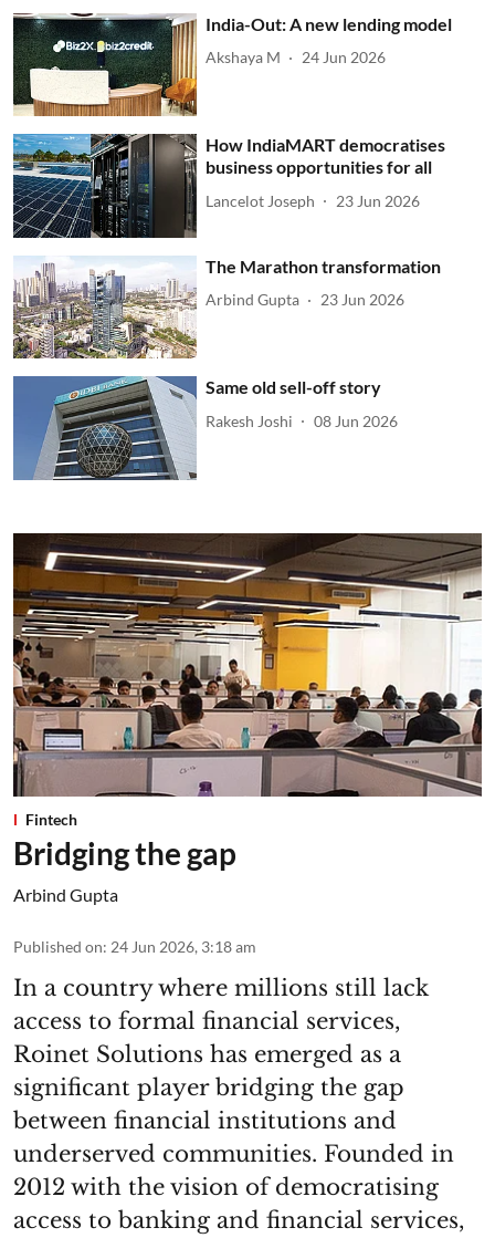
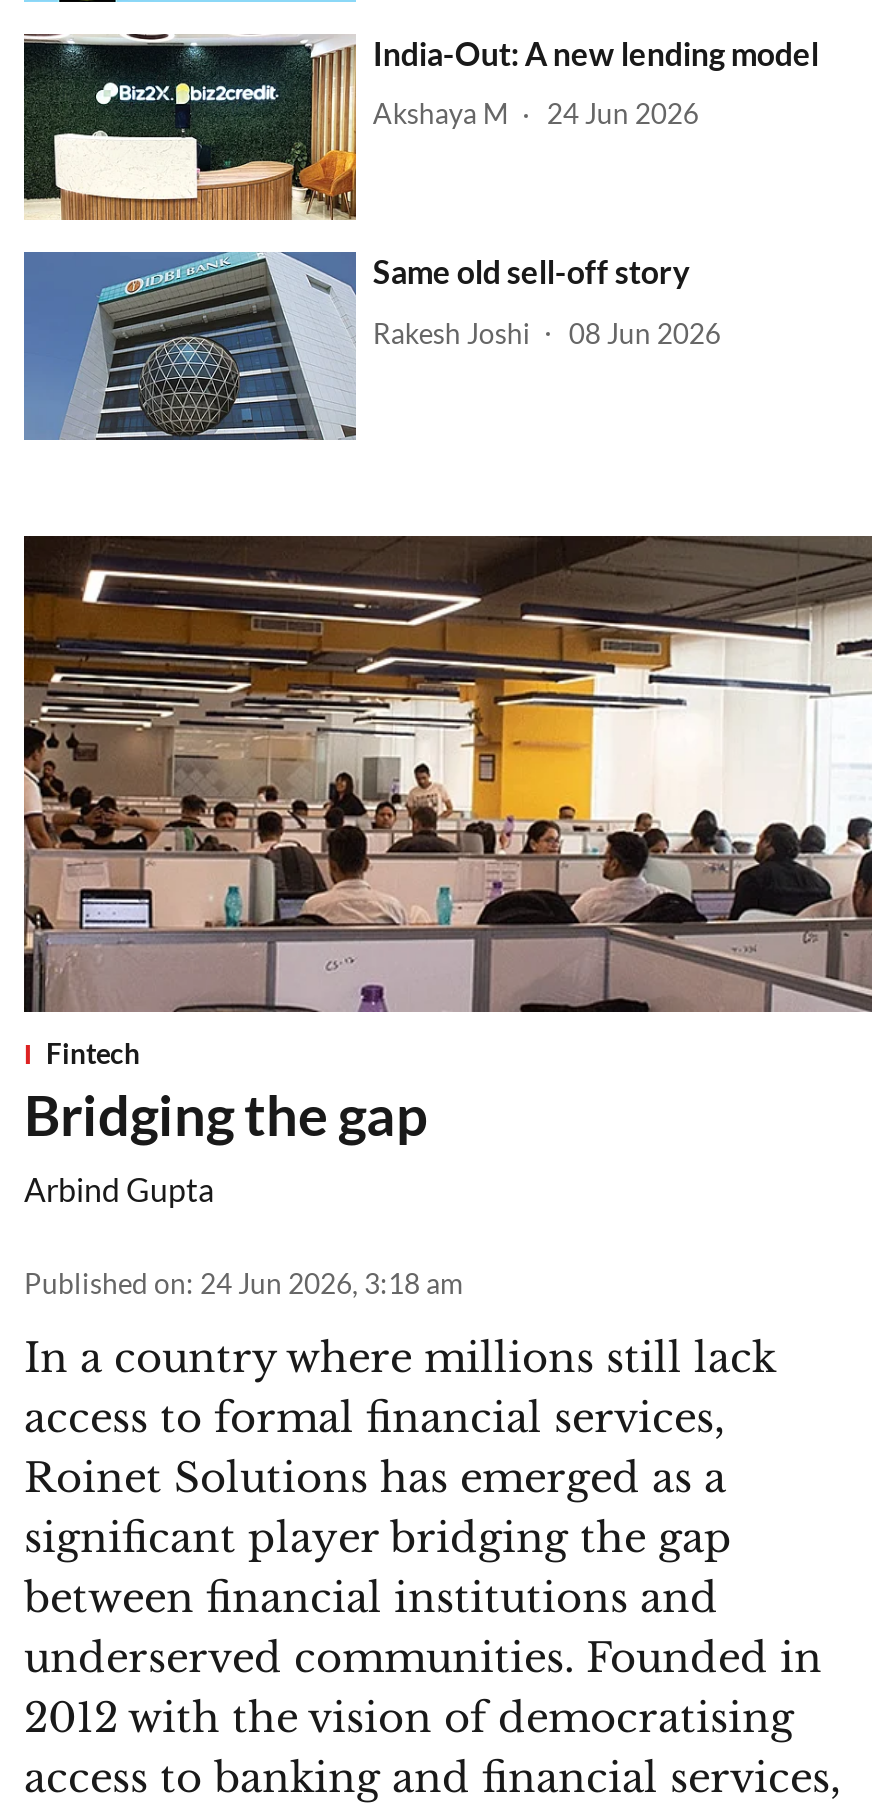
- [image]
- How IndiaMART democratises
- business opportunities for all
- Lancelot Joseph
- 23 Jun 2026
- The Marathon transformation
- Arbind Gupta
- 23 Jun 2026

- [image]
